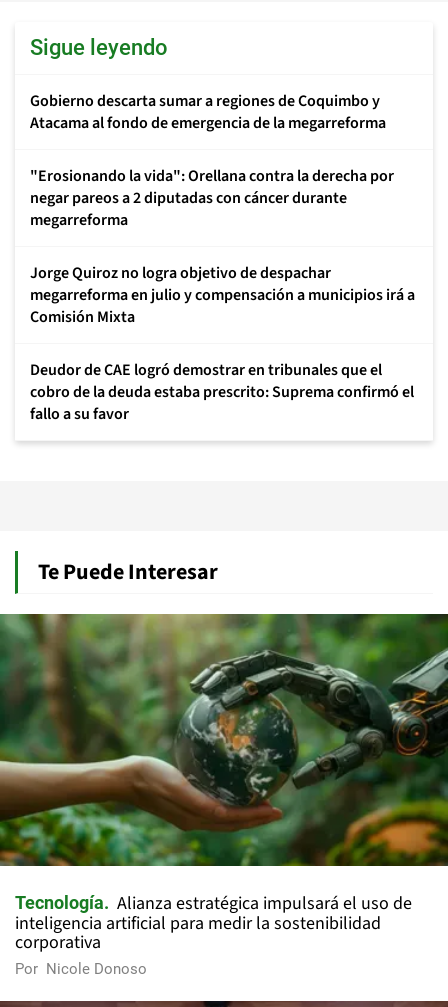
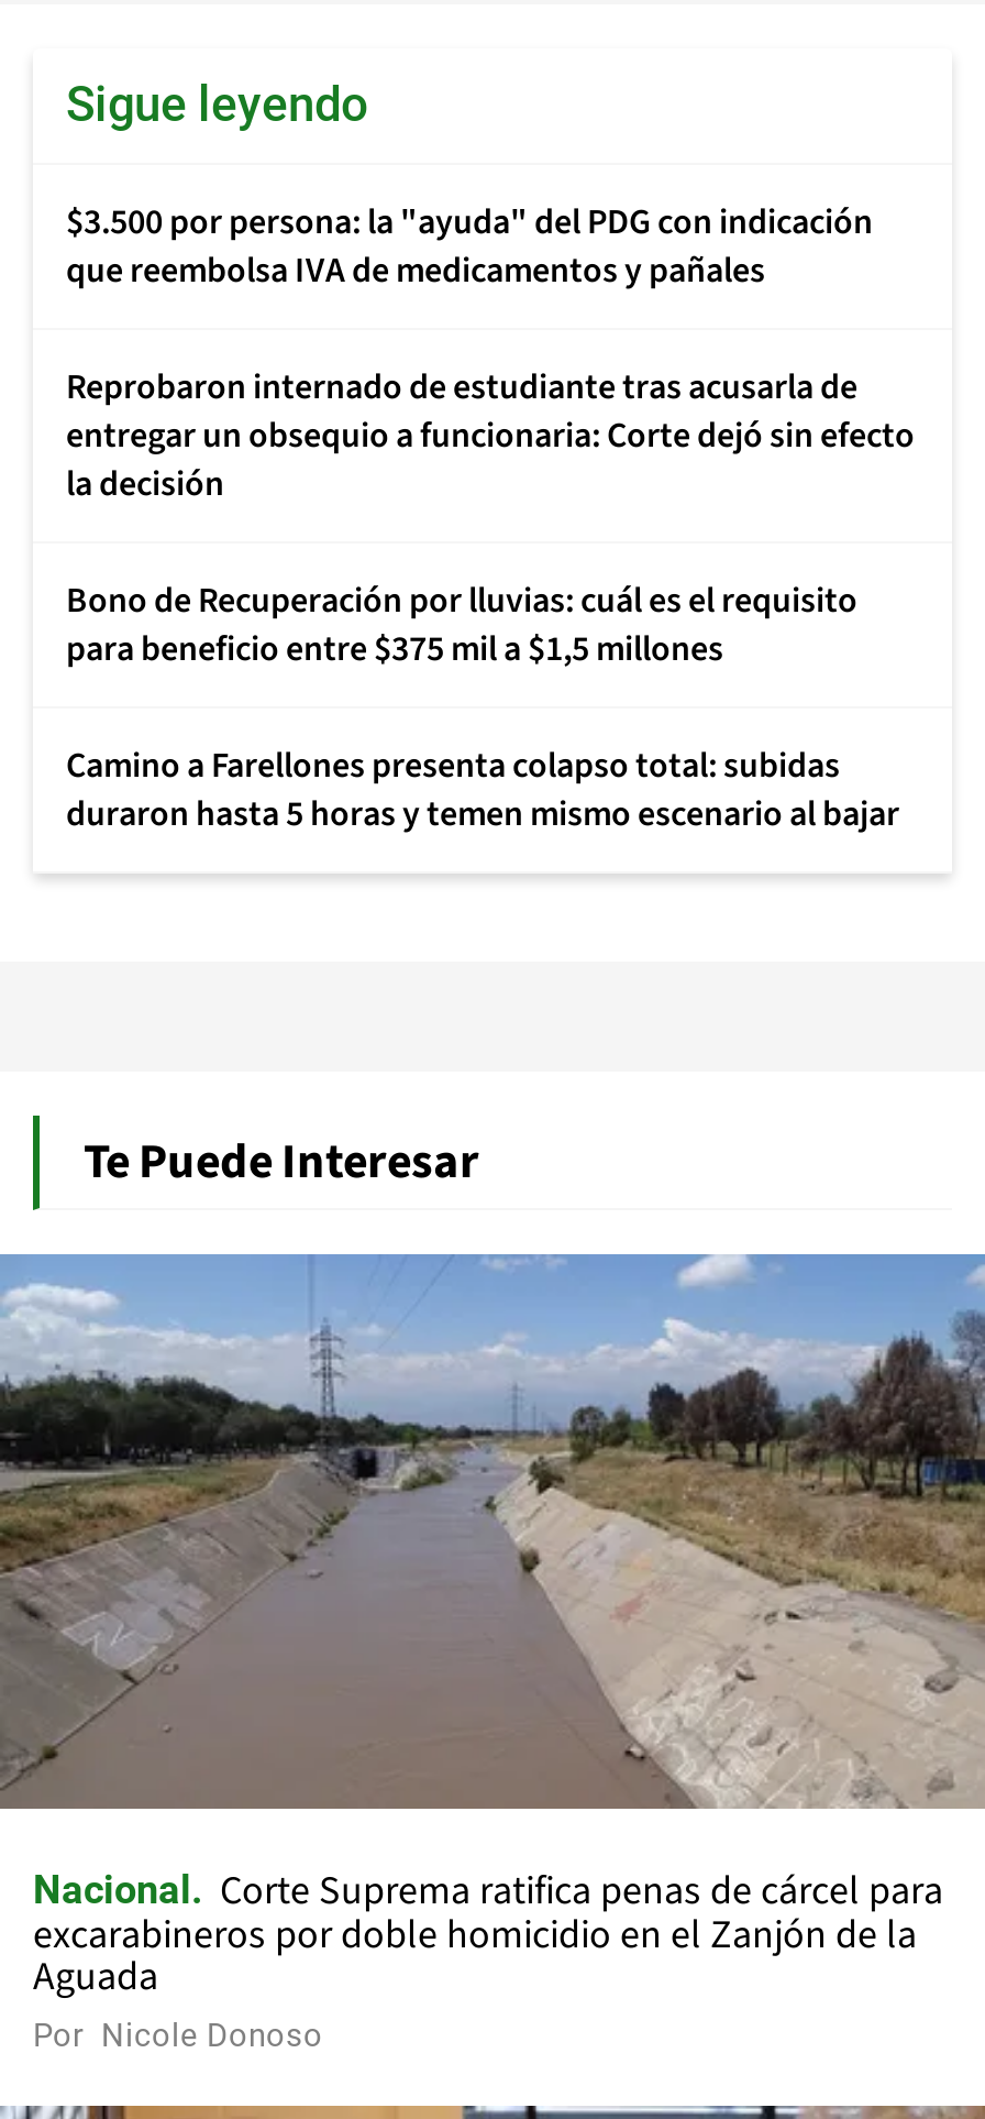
- Gobierno descarta sumar a regiones de Coquimbo y
- Atacama al fondo de emergencia de la megarreforma
+ $3.500 por persona: la "ayuda" del PDG con indicación
+ que reembolsa IVA de medicamentos y pañales

- "Erosionando la vida": Orellana contra la derecha por
- negar pareos a 2 diputadas con cáncer durante
- megarreforma
+ Reprobaron internado de estudiante tras acusarla de
+ entregar un obsequio a funcionaria: Corte dejó sin efecto
+ la decisión

- Jorge Quiroz no logra objetivo de despachar
- megarreforma en julio y compensación a municipios irá a
- Comisión Mixta
+ Bono de Recuperación por lluvias: cuál es el requisito
+ para beneficio entre $375 mil a $1,5 millones

- Deudor de CAE logró demostrar en tribunales que el
- cobro de la deuda estaba prescrito: Suprema confirmó el
- fallo a su favor
+ Camino a Farellones presenta colapso total: subidas
+ duraron hasta 5 horas y temen mismo escenario al bajar

- [image]
- Tecnología
- Alianza estratégica impulsará el uso de
- inteligencia artificial para medir la sostenibilidad
- corporativa
+ [image]
+ Nacional
+ Corte Suprema ratifica penas de cárcel para
+ excarabineros por doble homicidio en el Zanjón de la
+ Aguada
